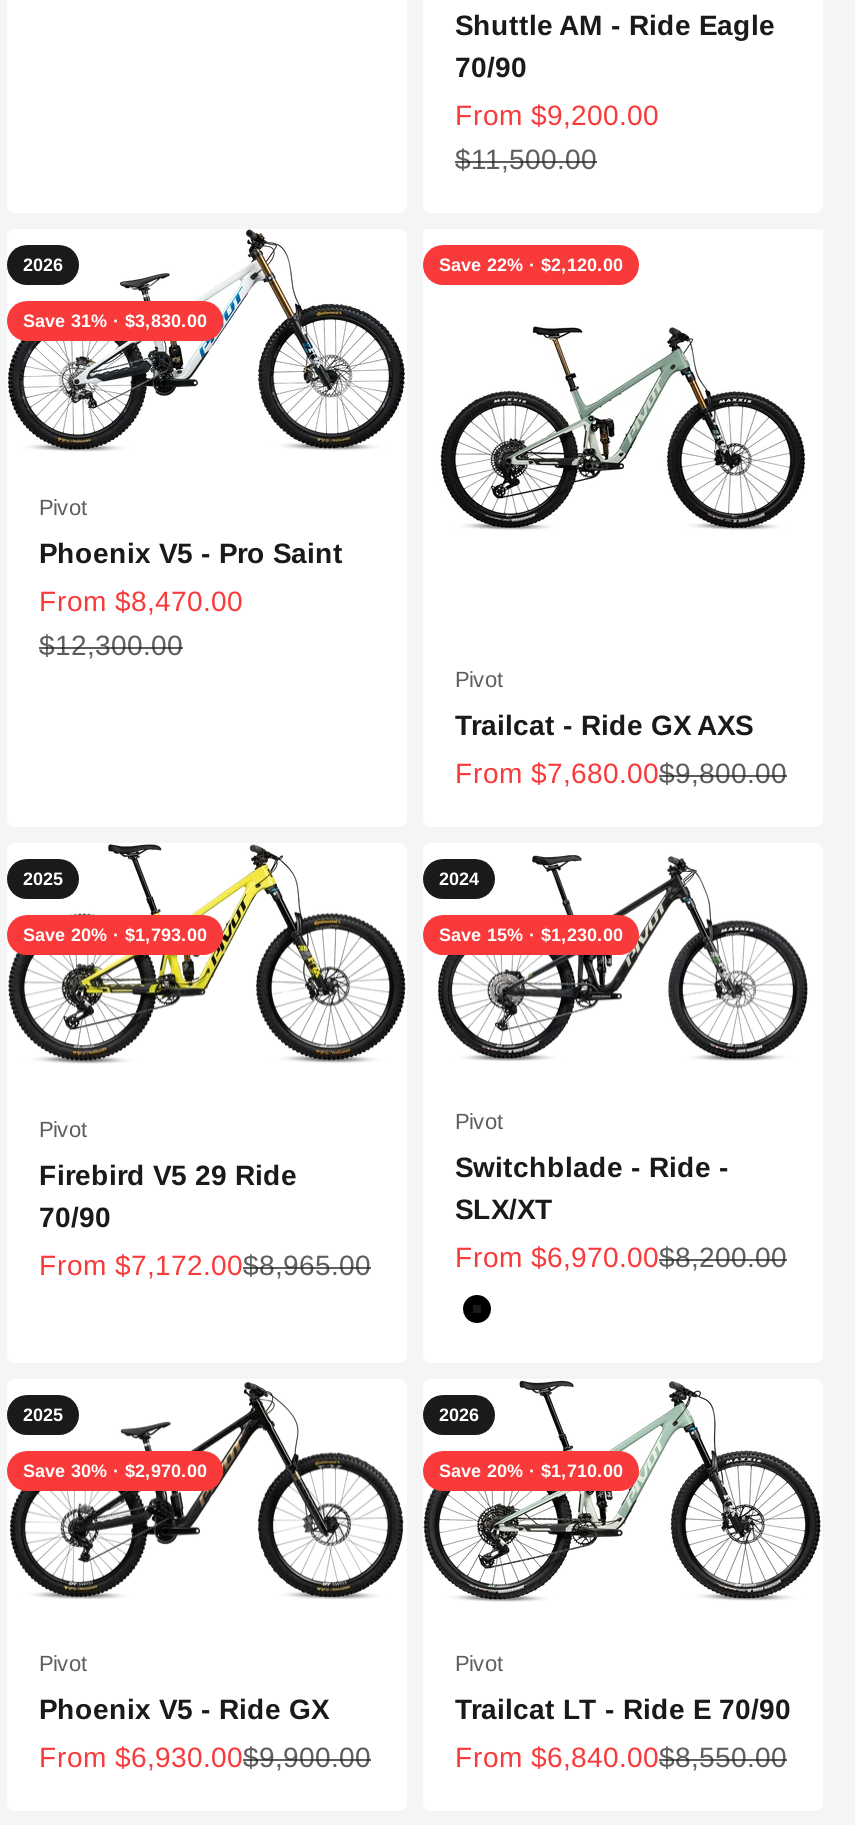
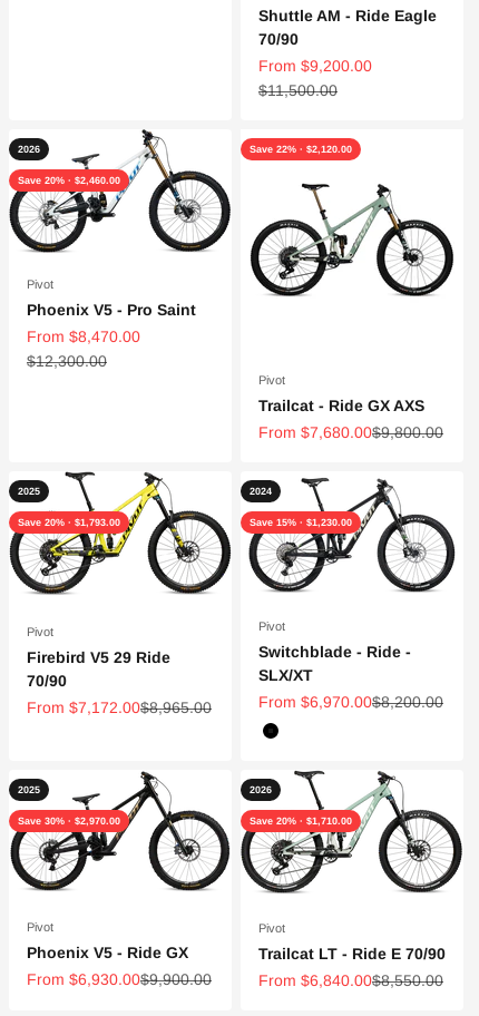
- Save 31% · $3,830.00
+ Save 20% · $2,460.00
